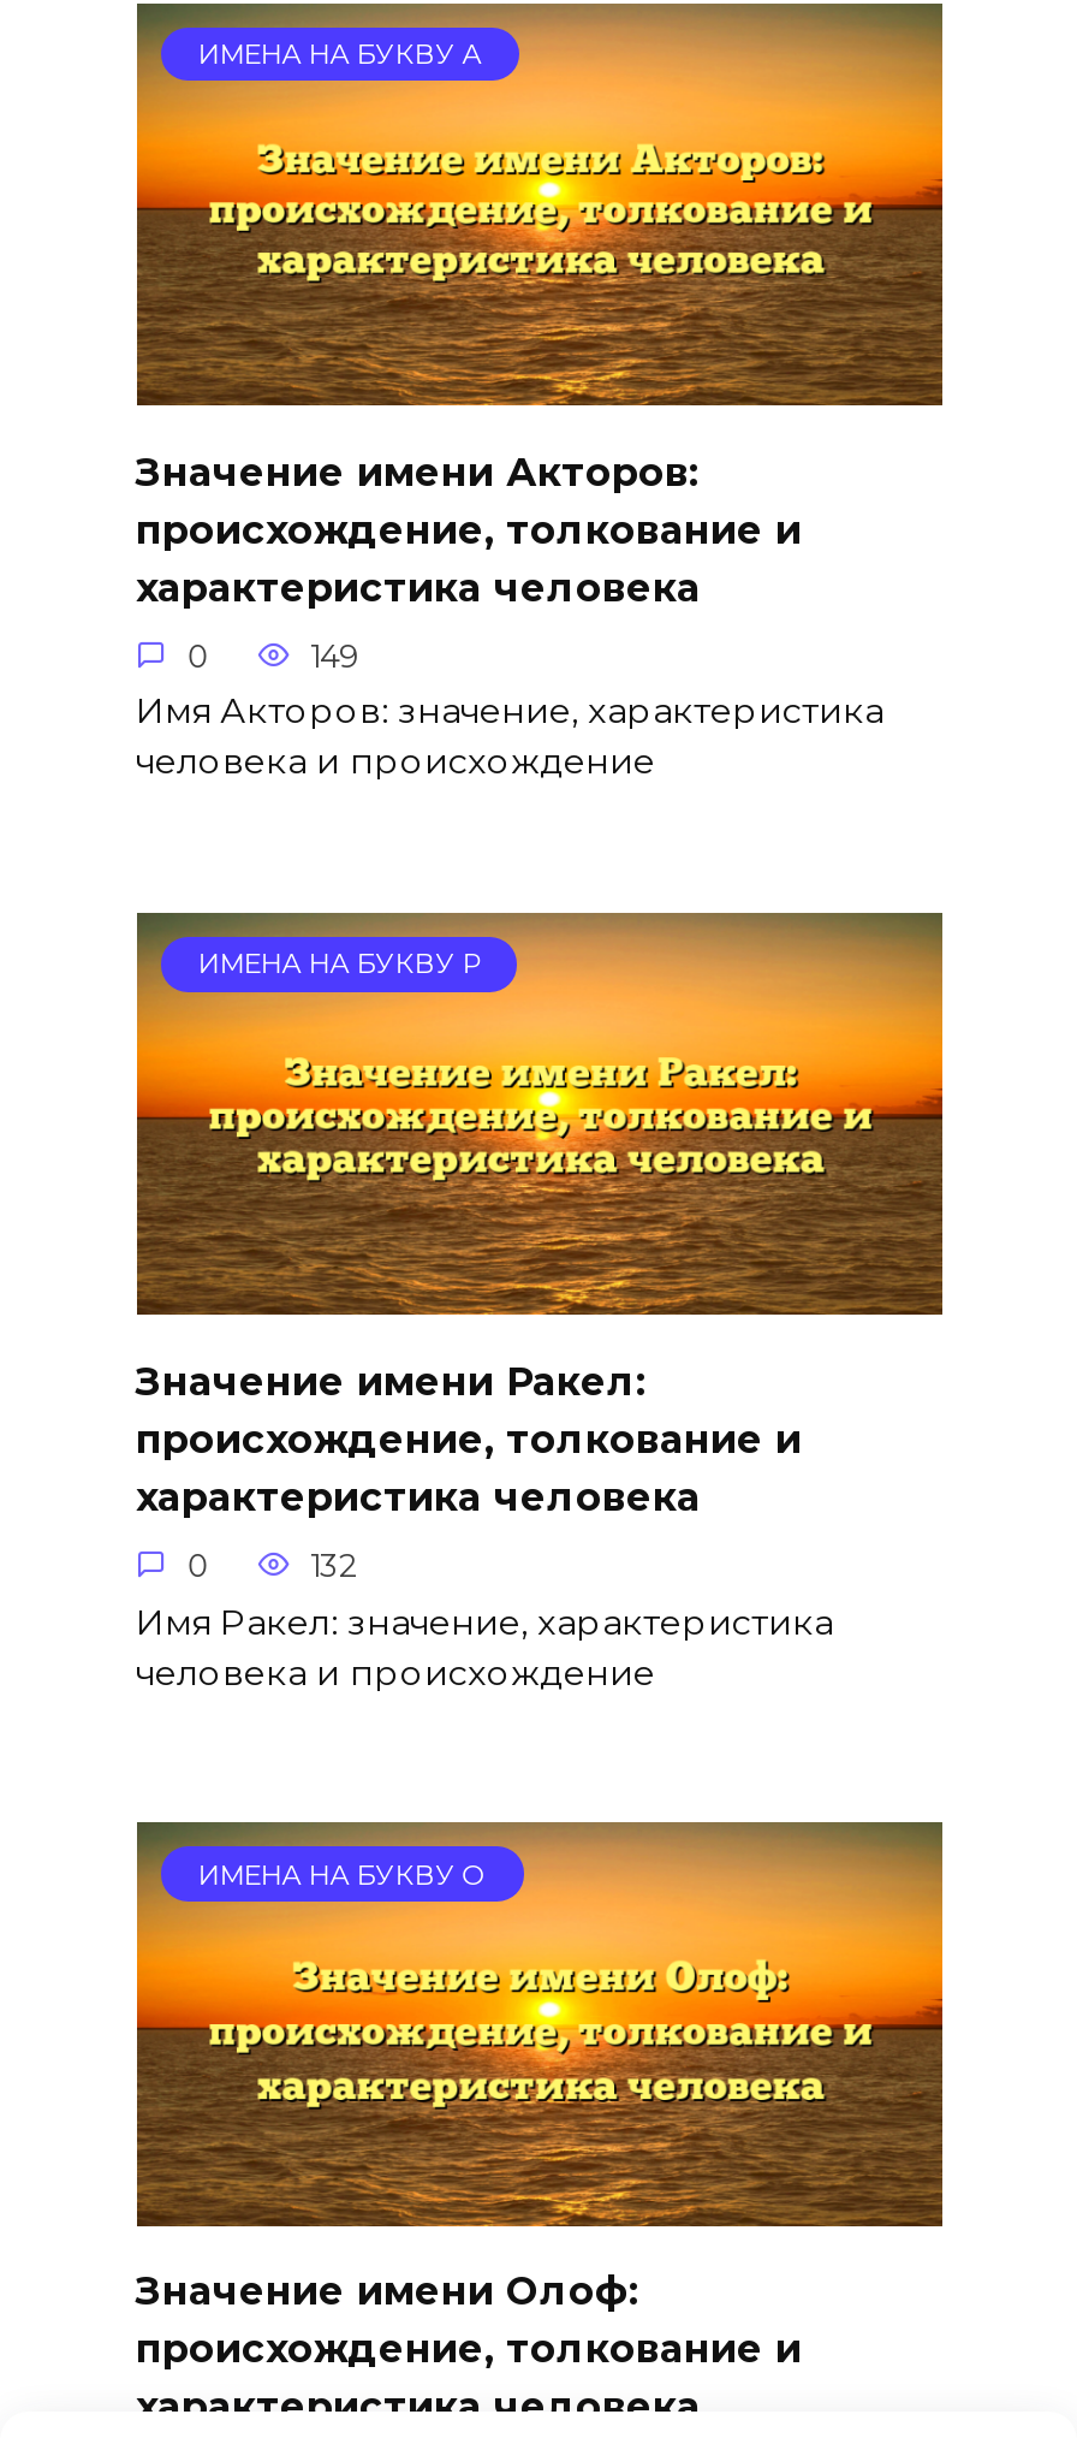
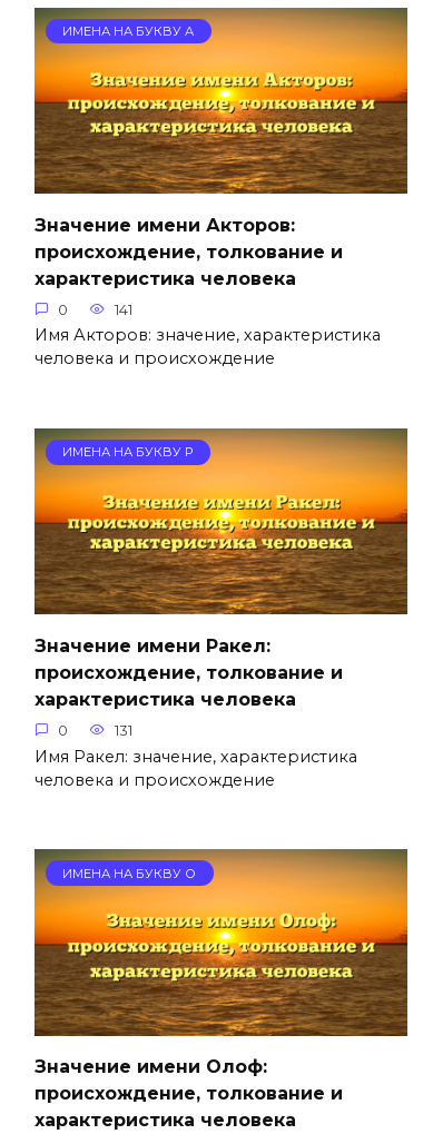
- 149
+ 141

- 132
+ 131
